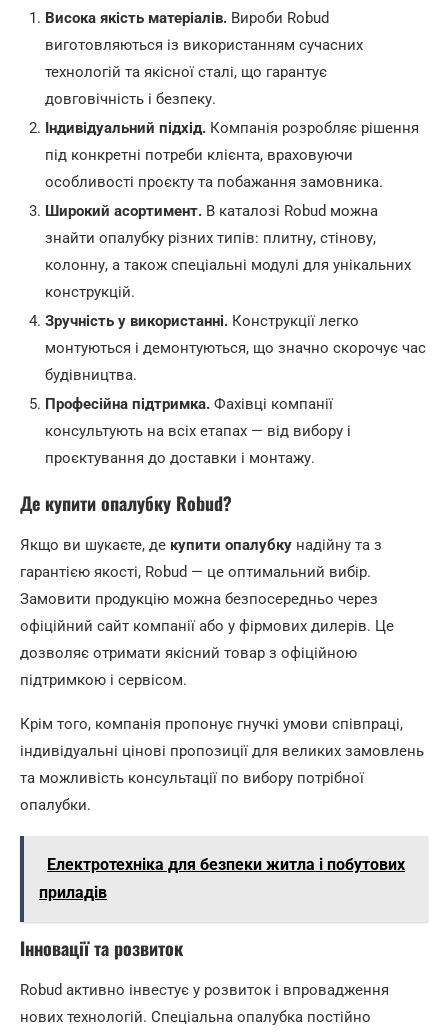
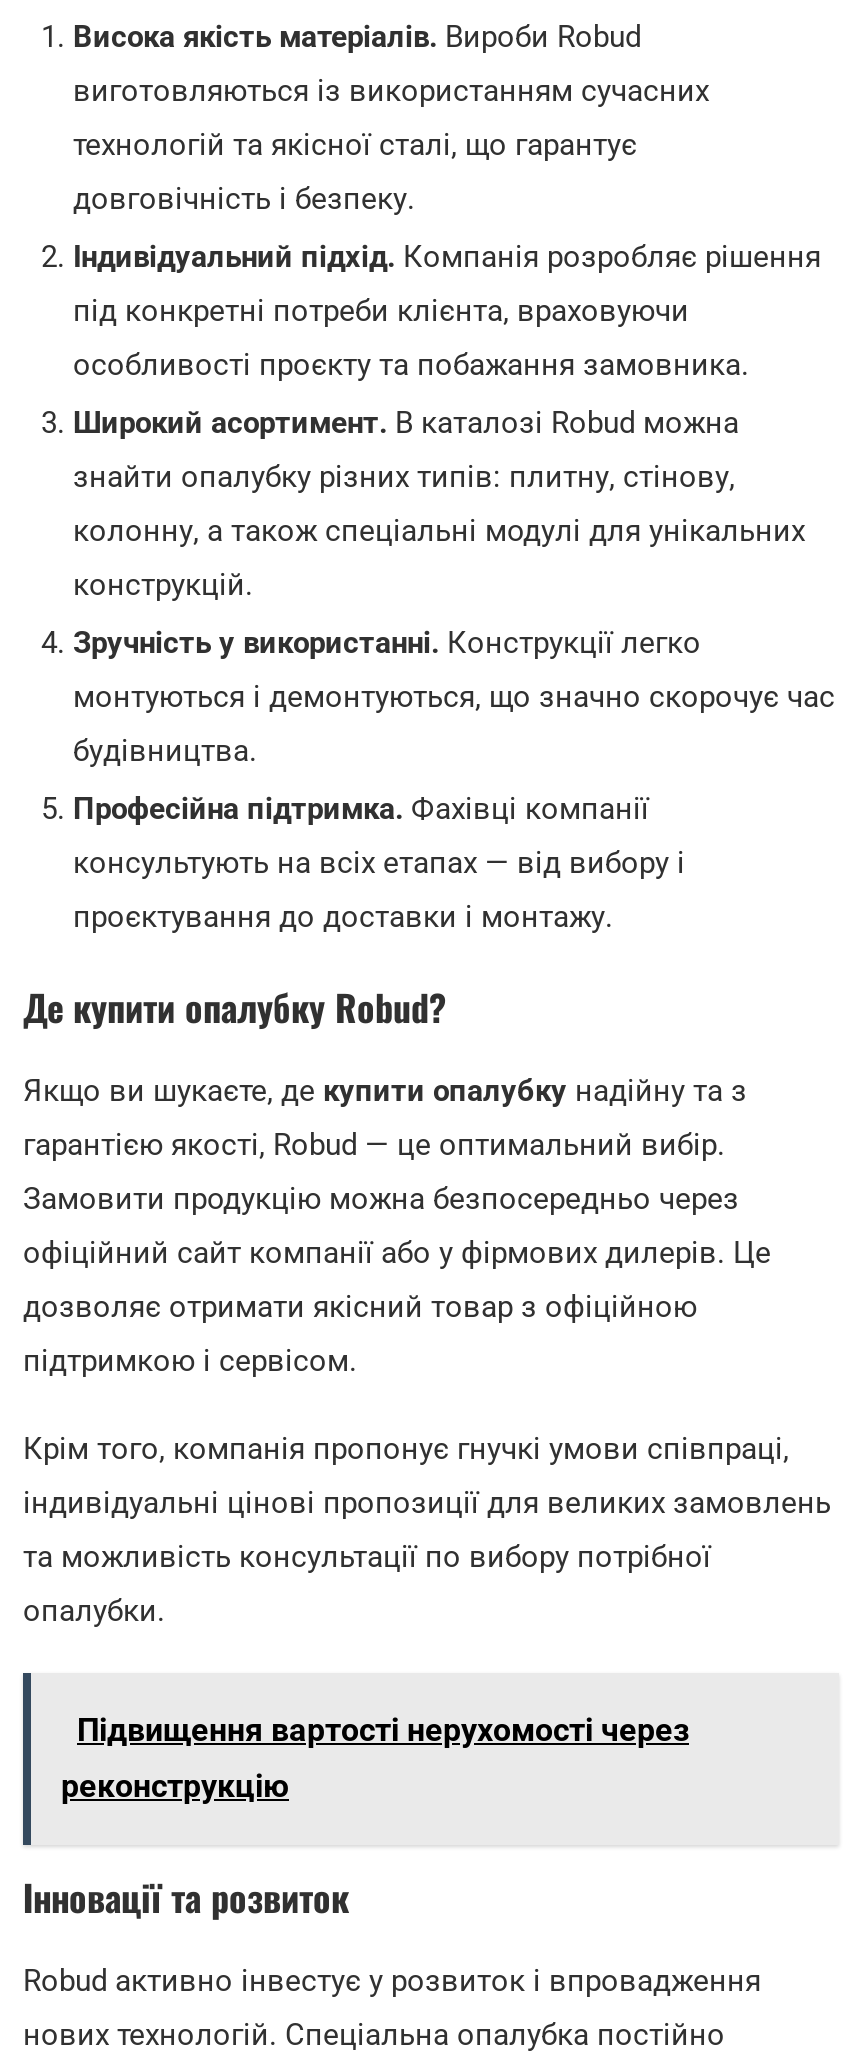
- Електротехніка для безпеки житла і побутових
+ Підвищення вартості нерухомості через

- приладів
+ реконструкцію
